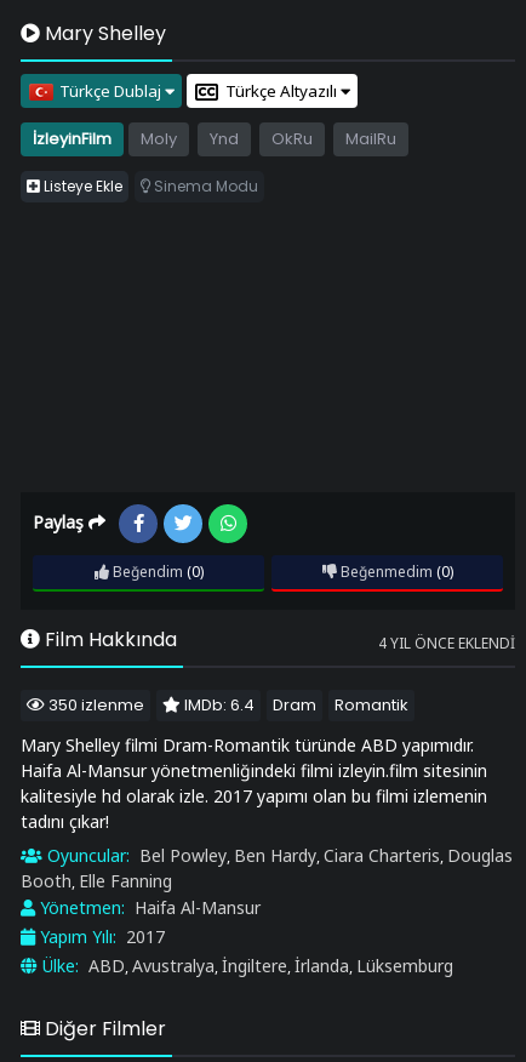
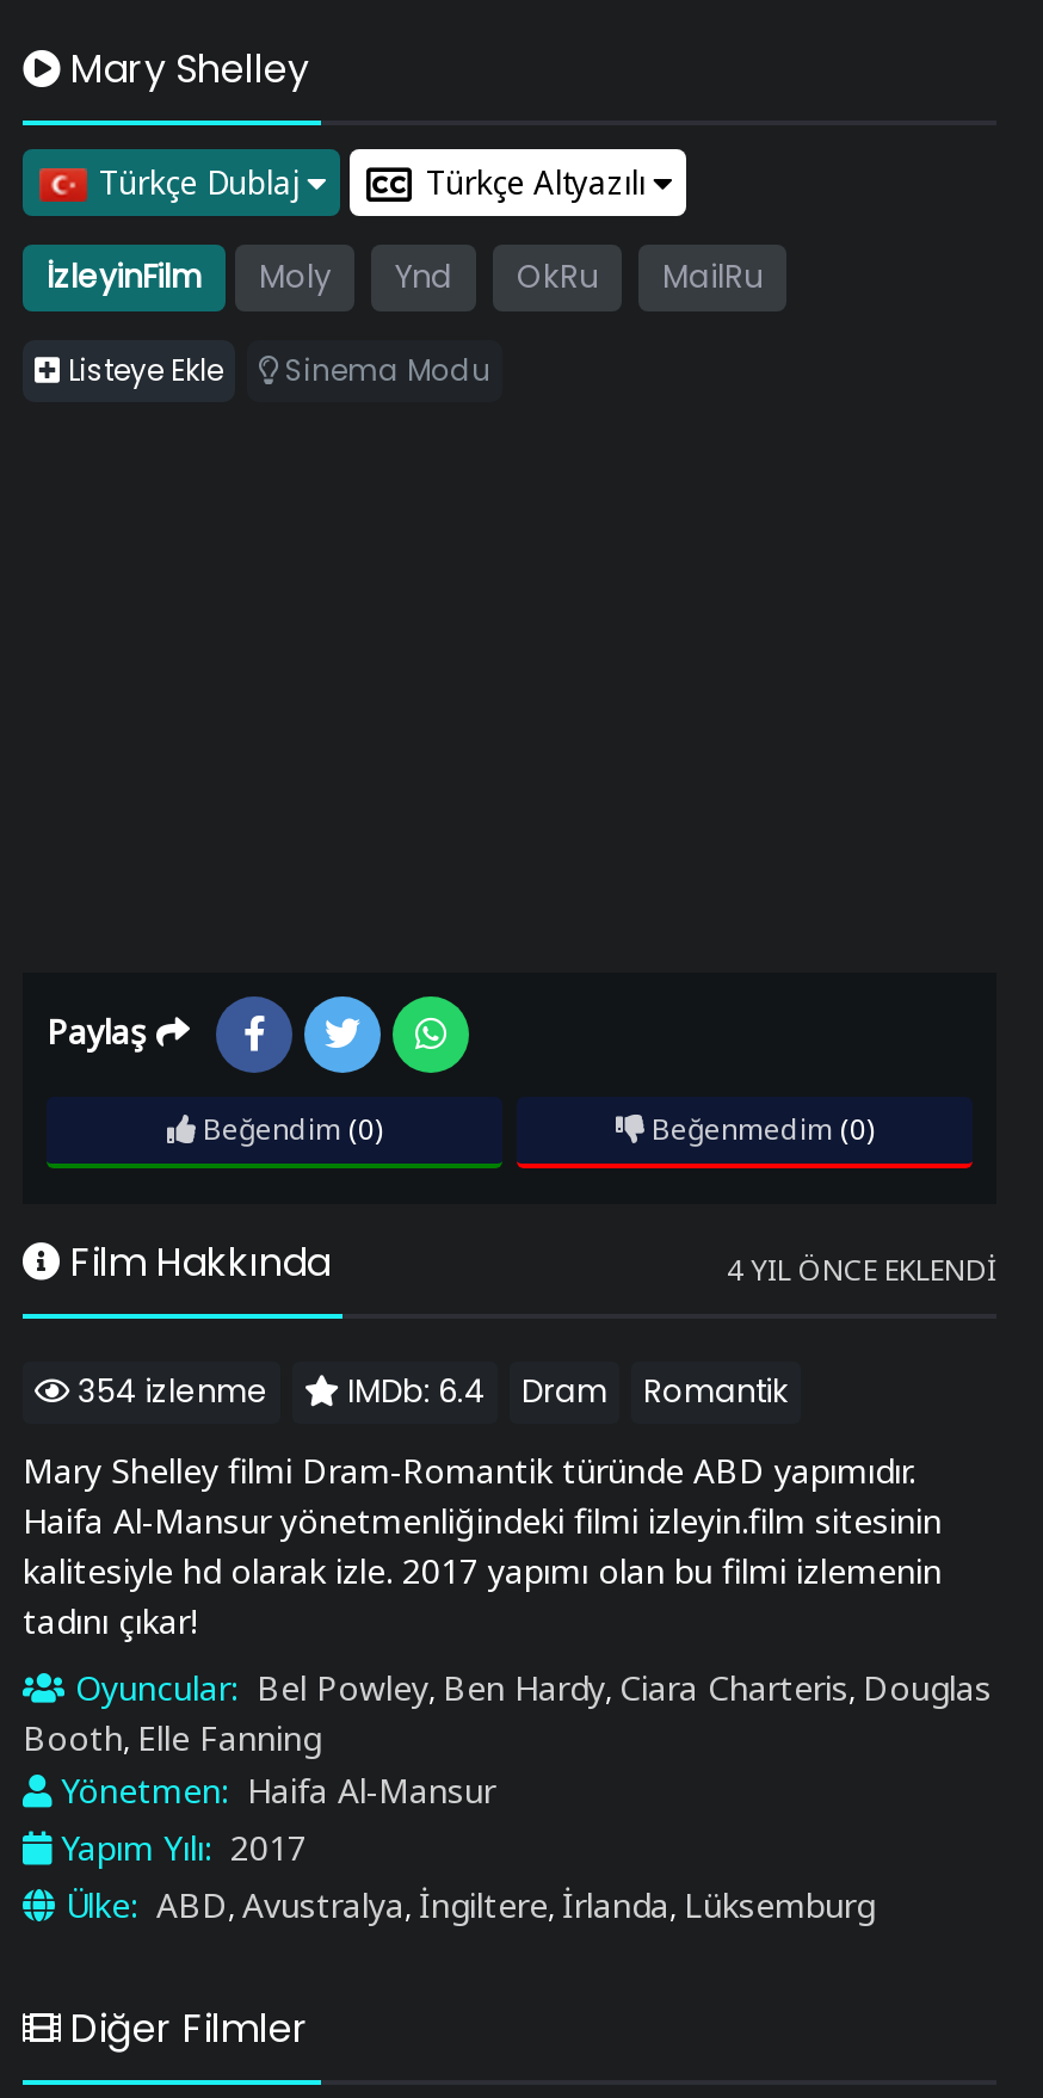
- 350 izlenme IMDb: 6.4 Dram Romantik
+ 354 izlenme IMDb: 6.4 Dram Romantik
